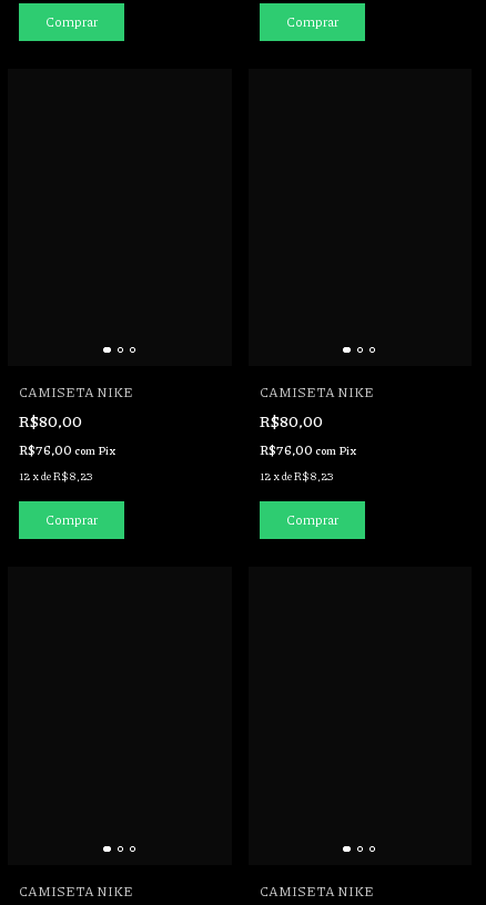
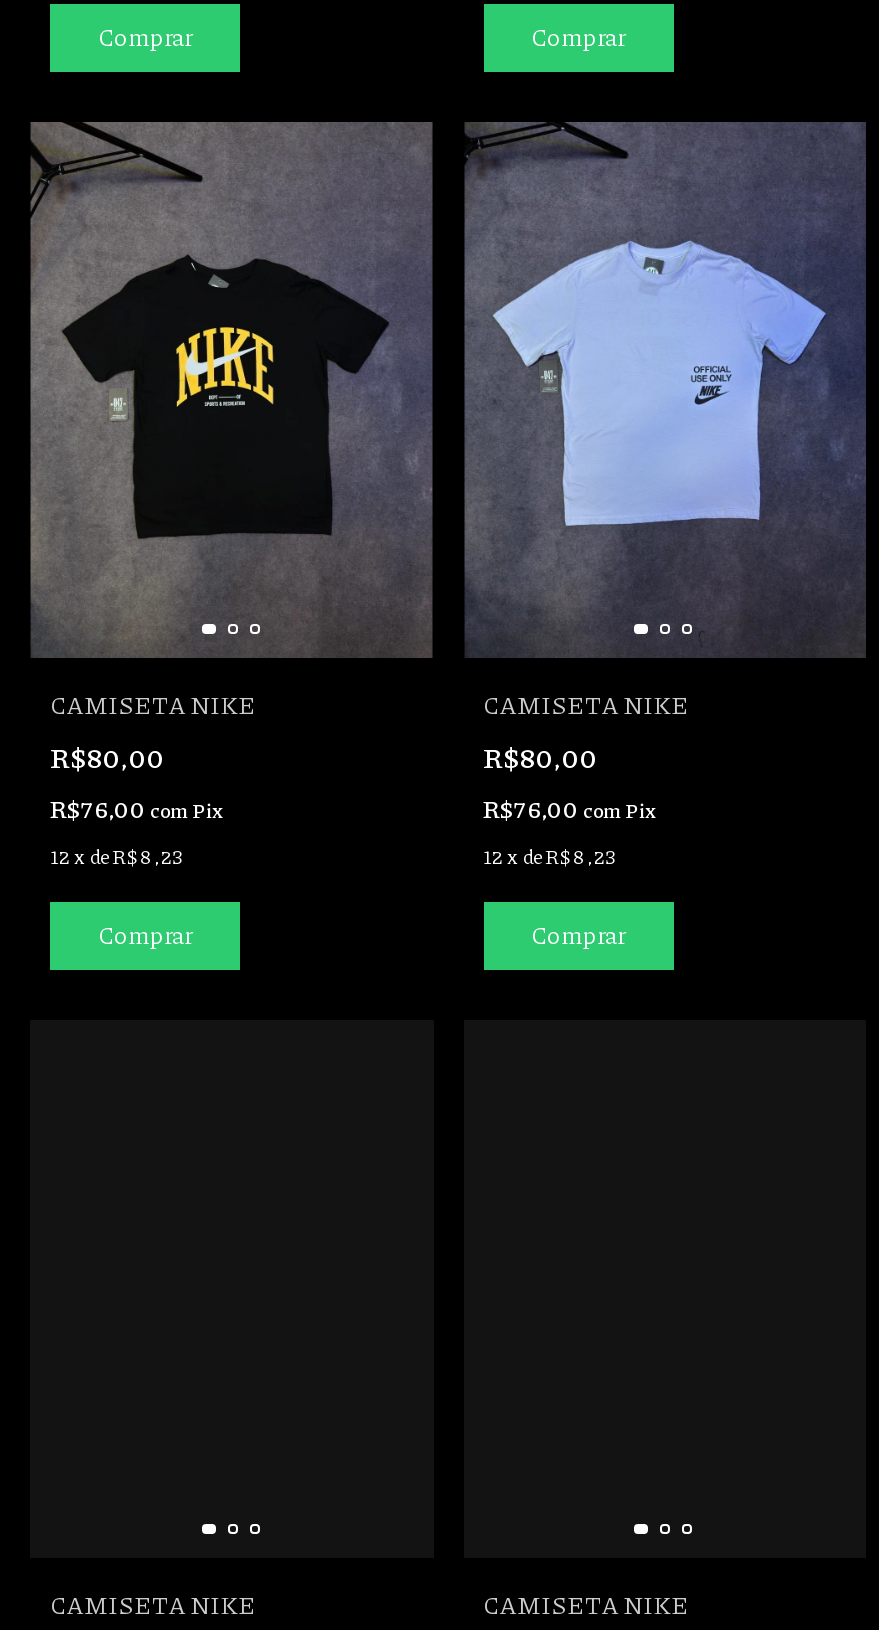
+ [image]

+ [image]
